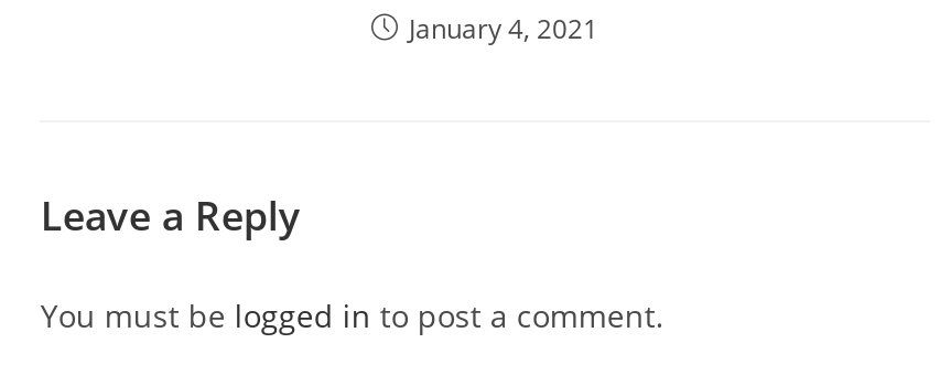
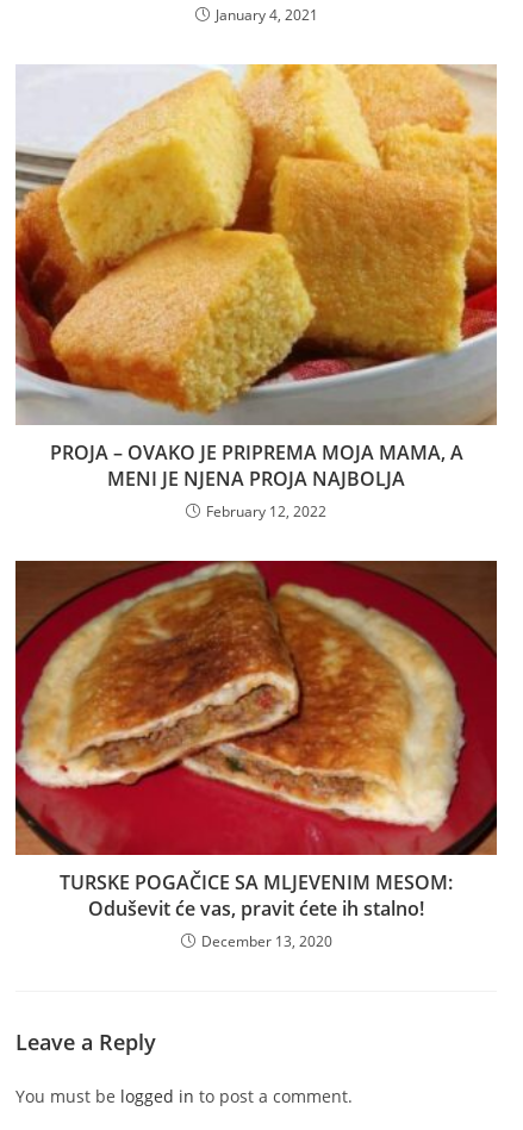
+ [image]
+ PROJA – OVAKO JE PRIPREMA MOJA MAMA, A
+ MENI JE NJENA PROJA NAJBOLJA
+ February 12, 2022

+ [image]
+ TURSKE POGAČICE SA MLJEVENIM MESOM:
+ Oduševit će vas, pravit ćete ih stalno!
+ December 13, 2020
